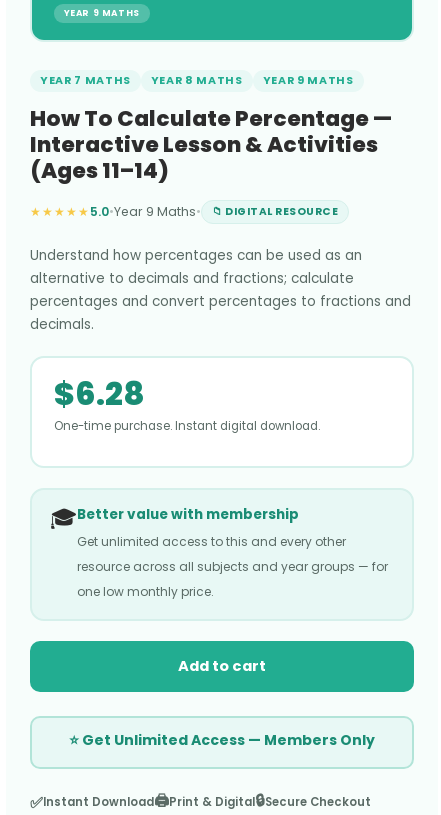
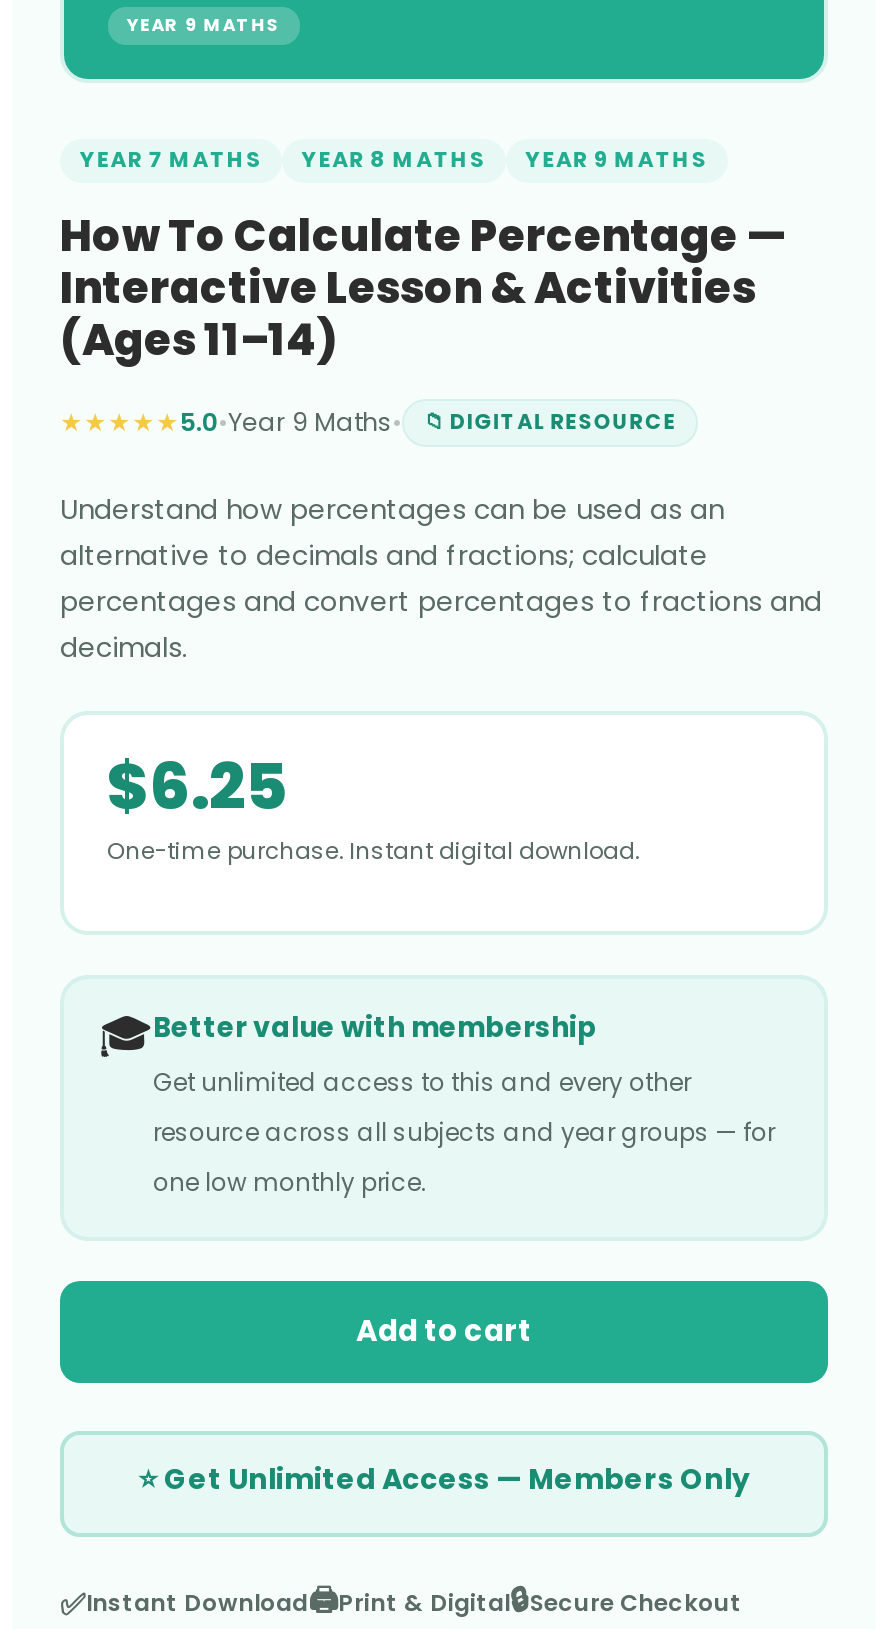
- $6.28
+ $6.25
